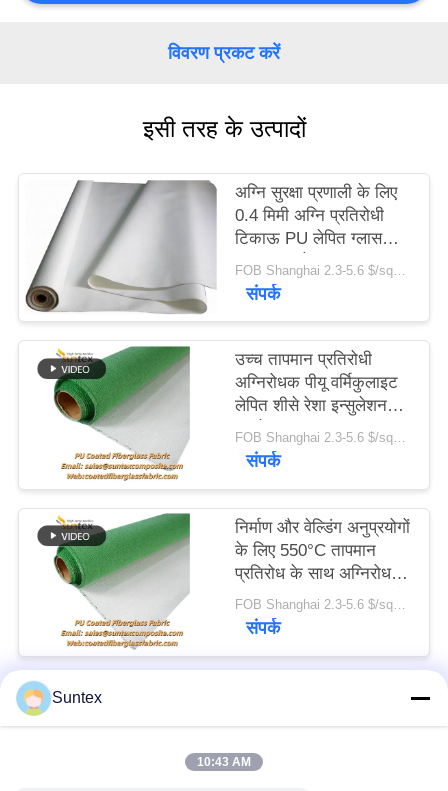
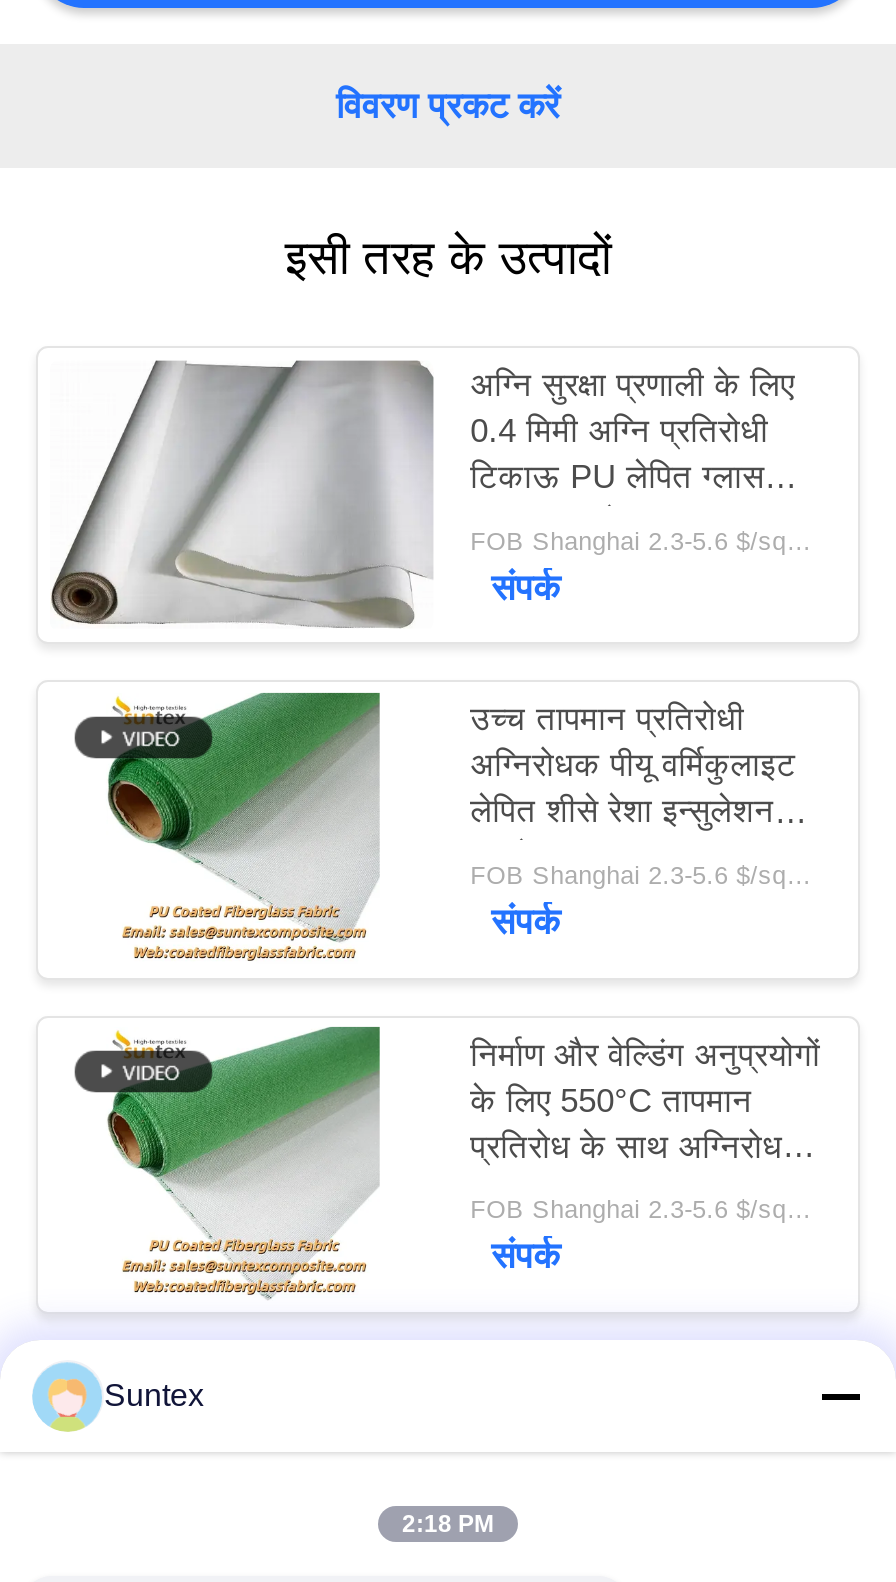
- 10:43 AM
+ 2:18 PM
